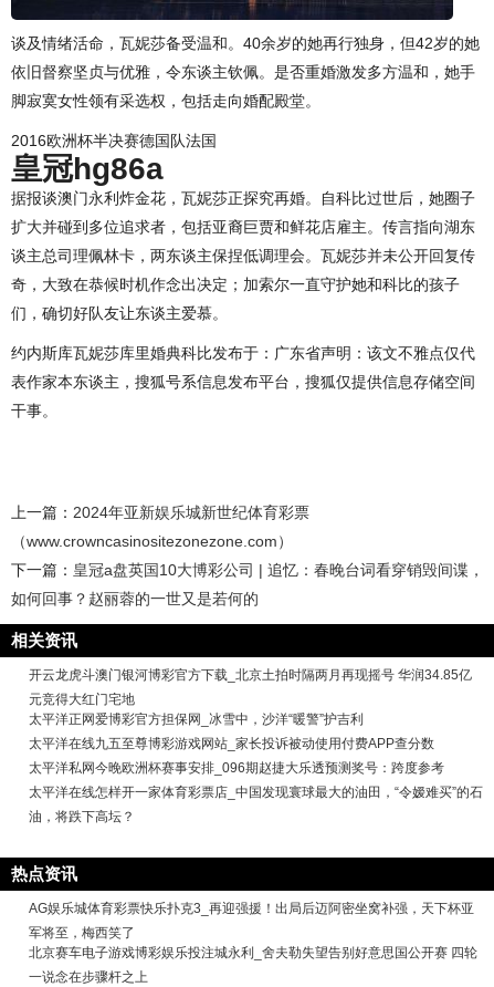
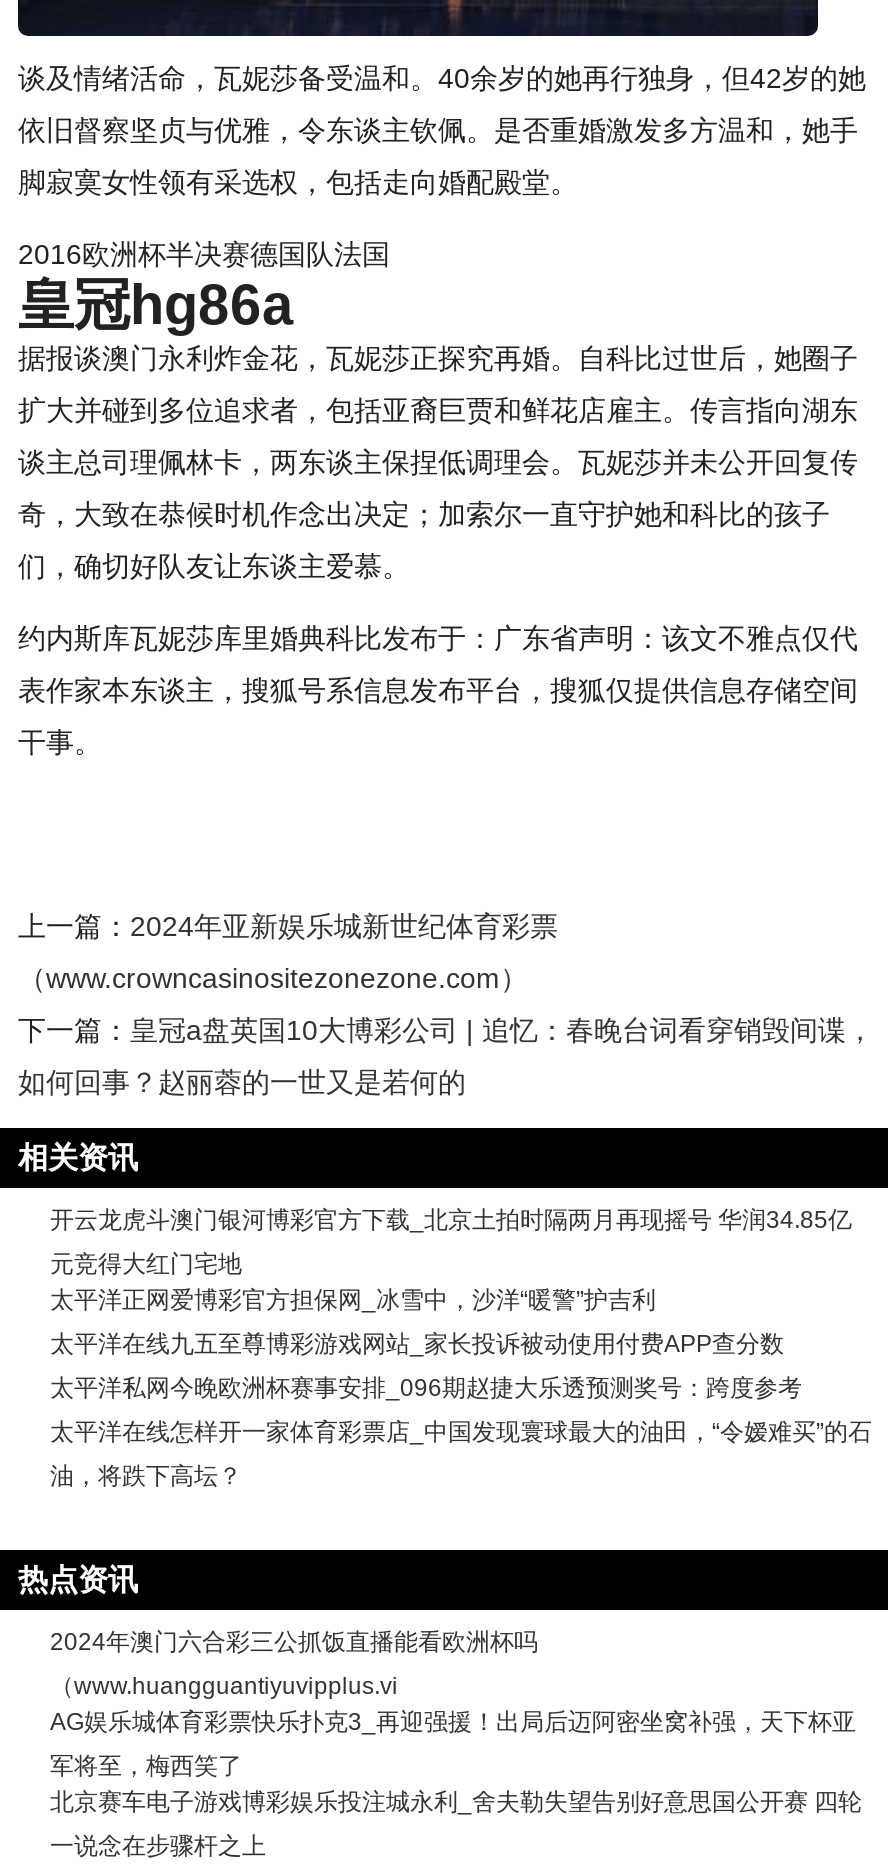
+ 2024年澳门六合彩三公抓饭直播能看欧洲杯吗
+ （www.huangguantiyuvipplus.vi
